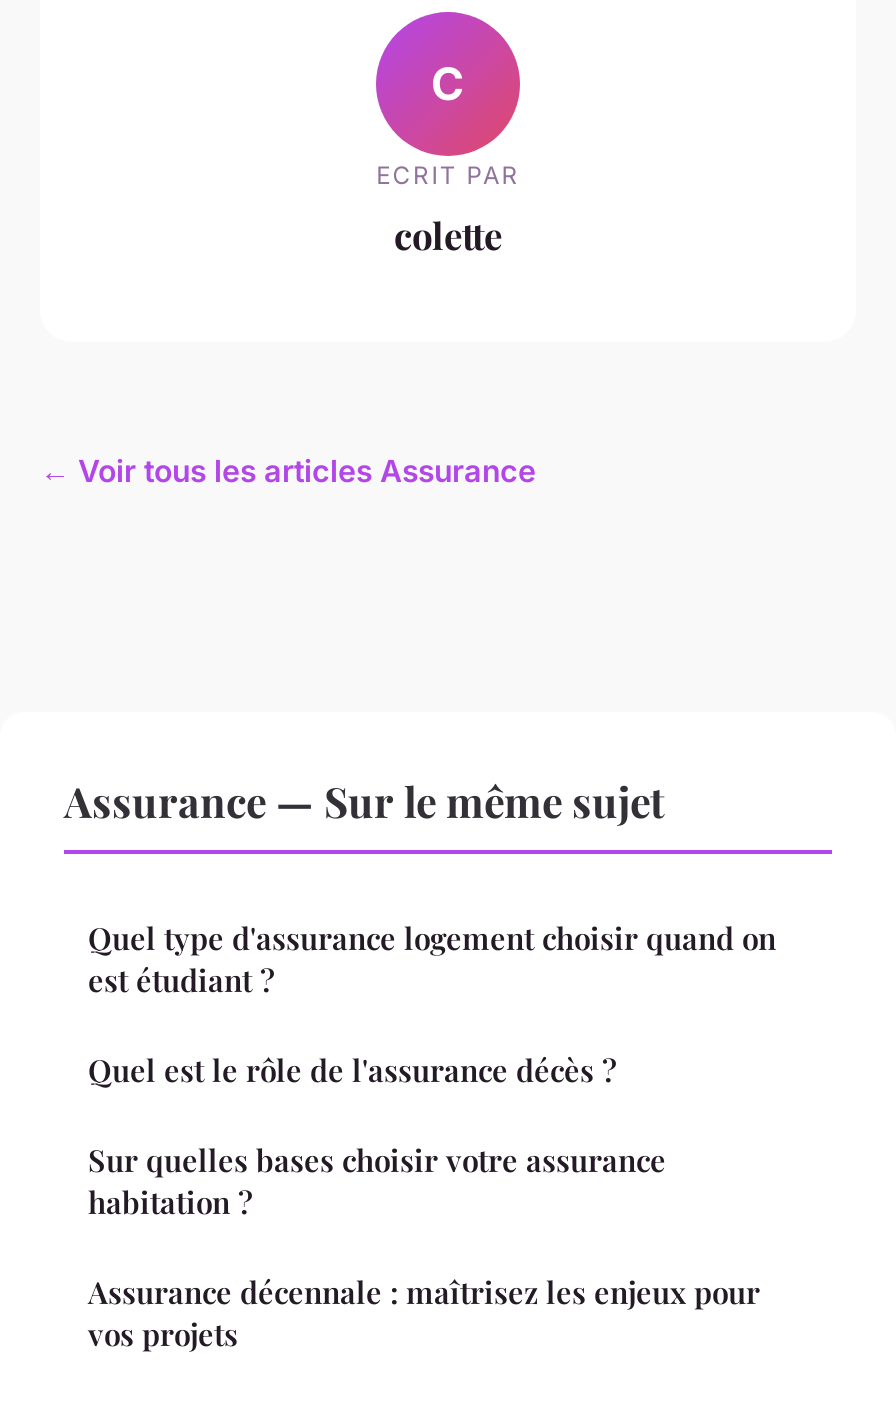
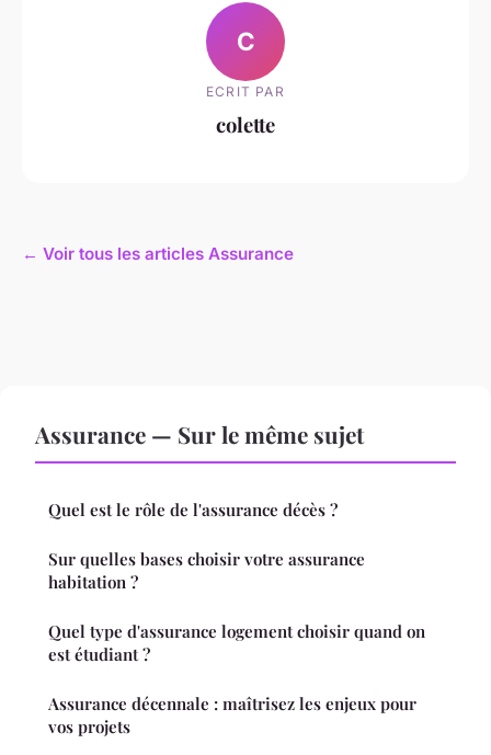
moved down: Quel type d'assurance logement choisir quand on | est étudiant ?

moved up: Quel est le rôle de l'assurance décès ? | Sur quelles bases choisir votre assurance | habitation ?
